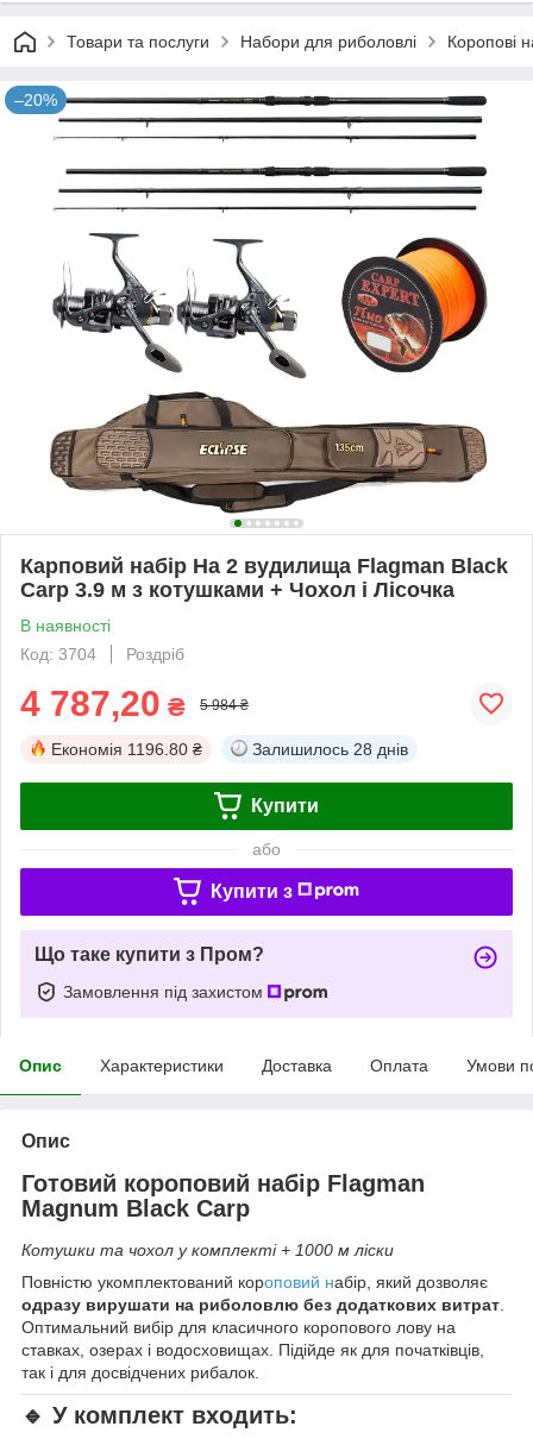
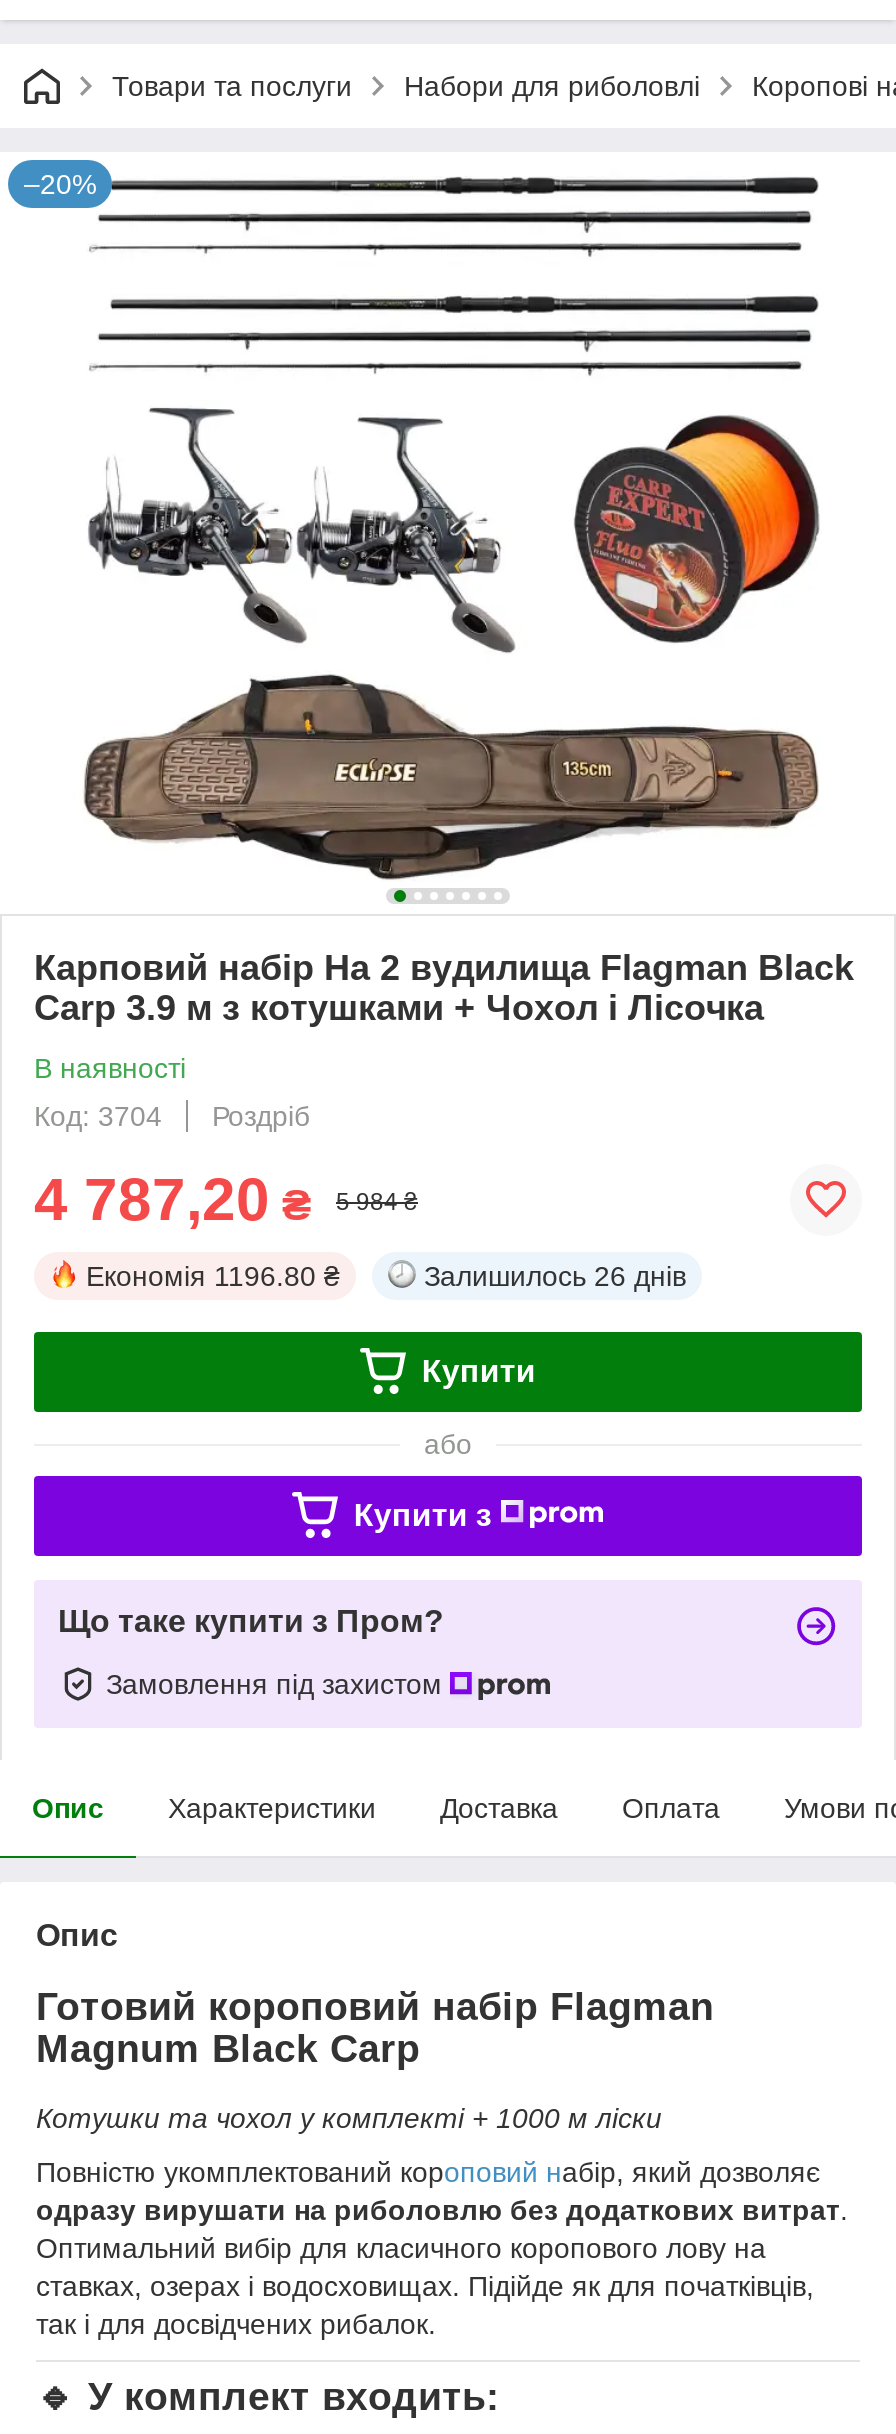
- Залишилось 28 днів
+ Залишилось 26 днів
